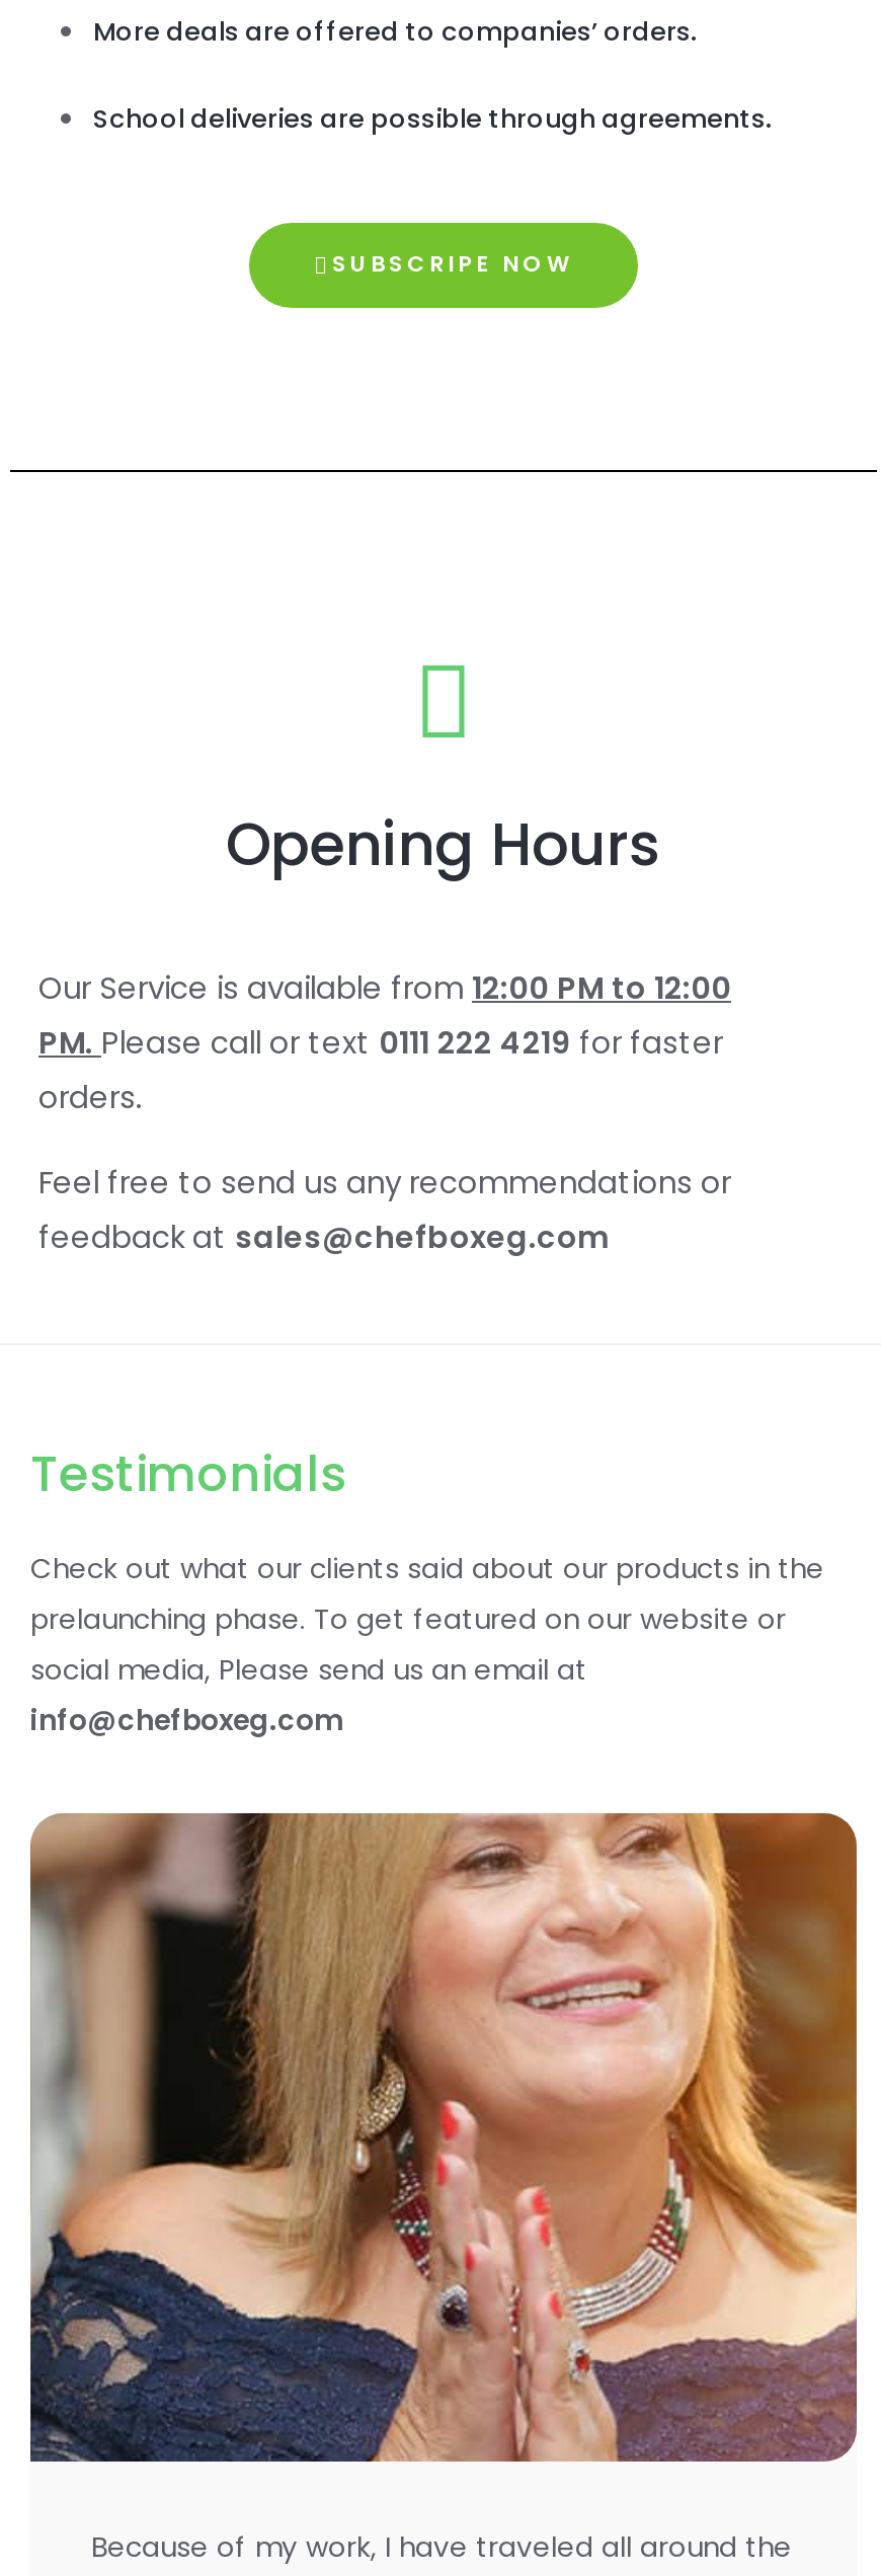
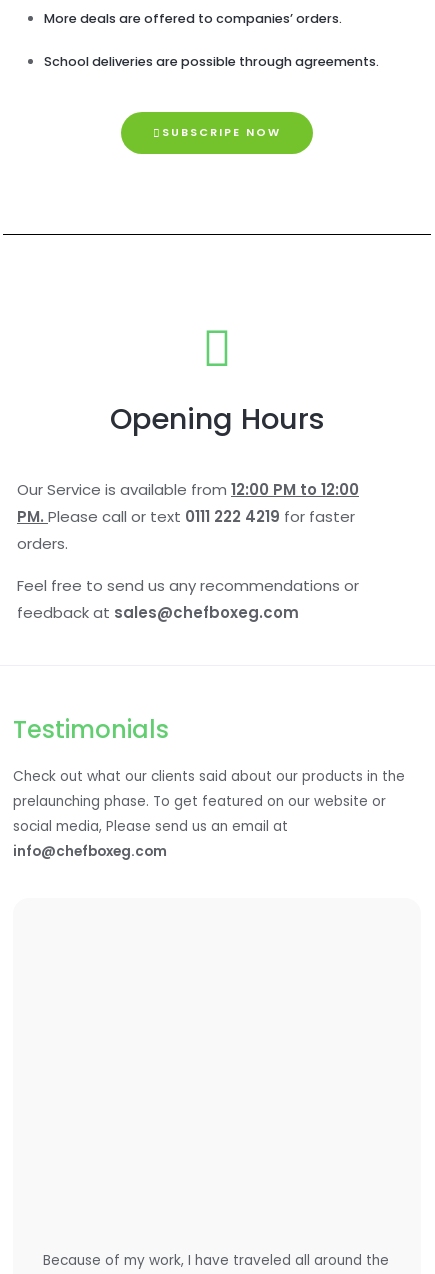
- [image]
